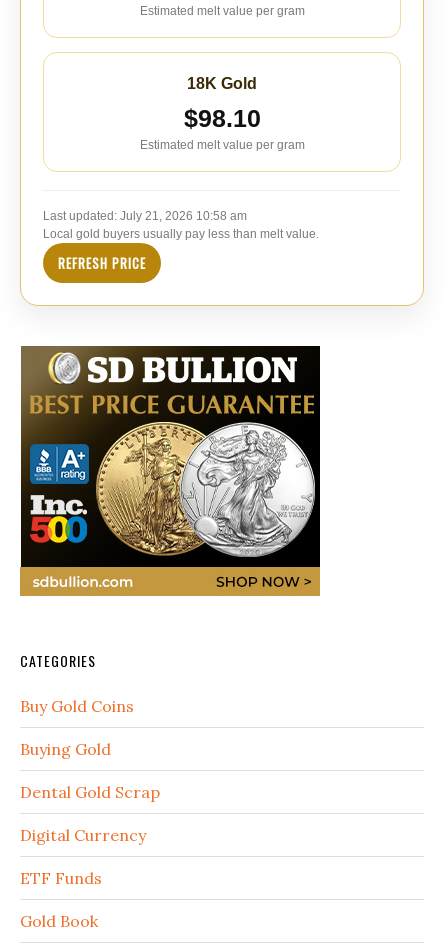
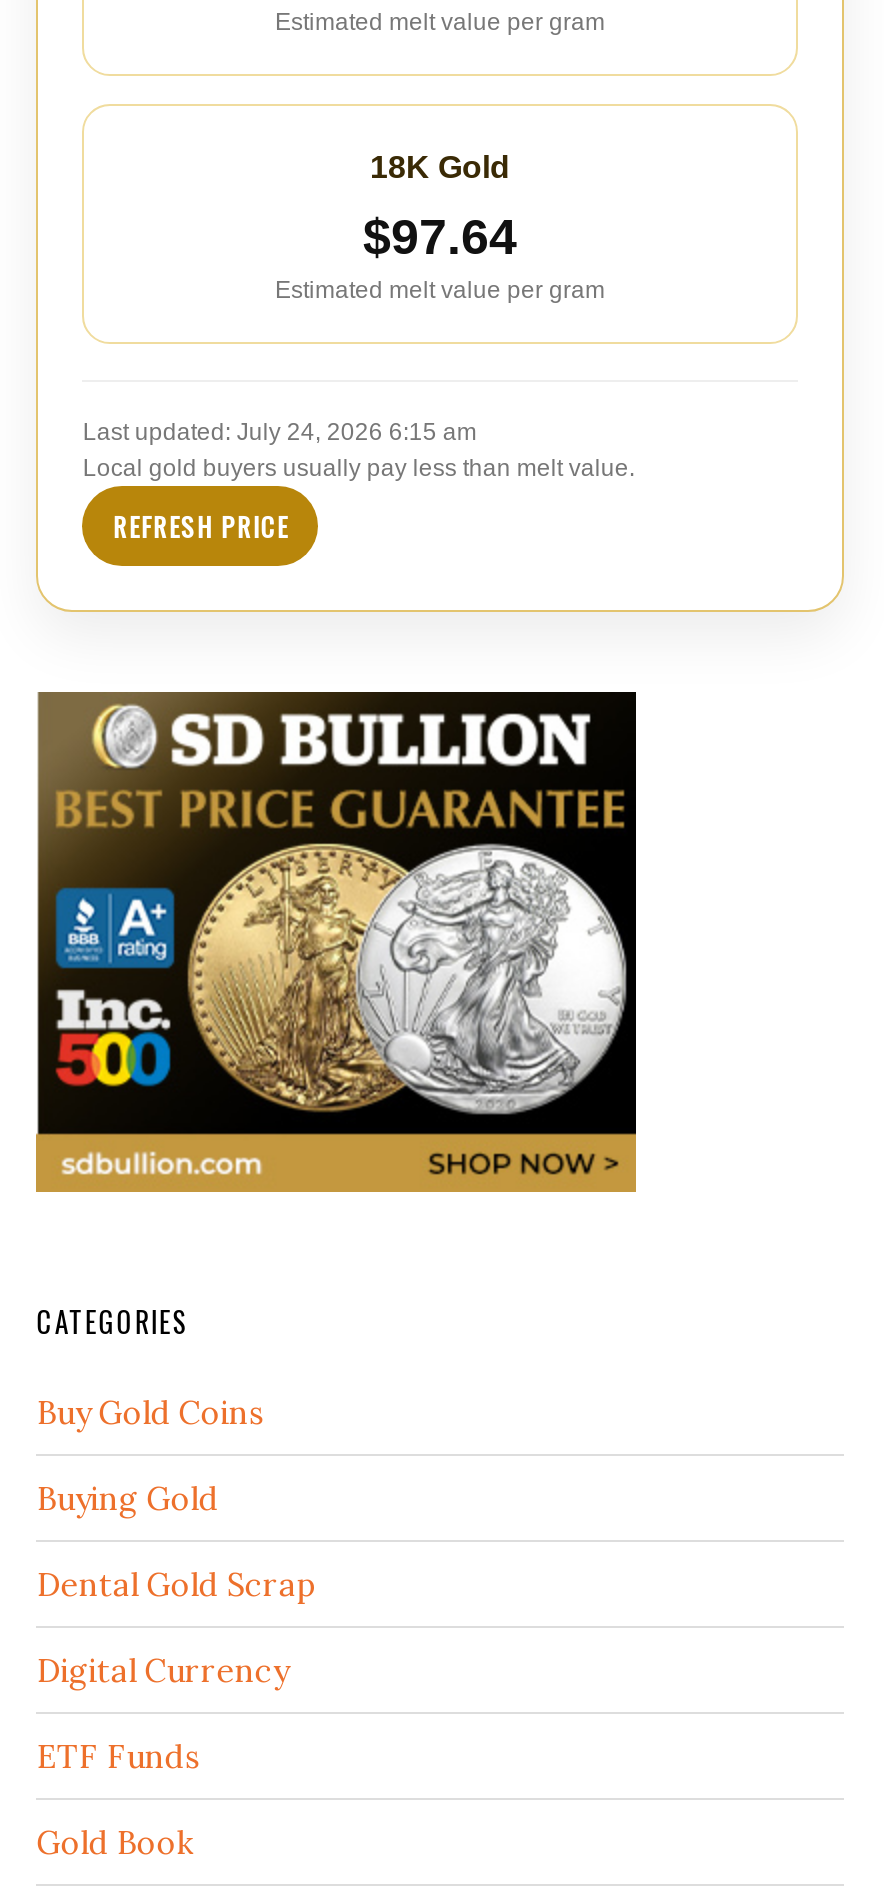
- $98.10
+ $97.64

- Last updated: July 21, 2026 10:58 am
+ Last updated: July 24, 2026 6:15 am
